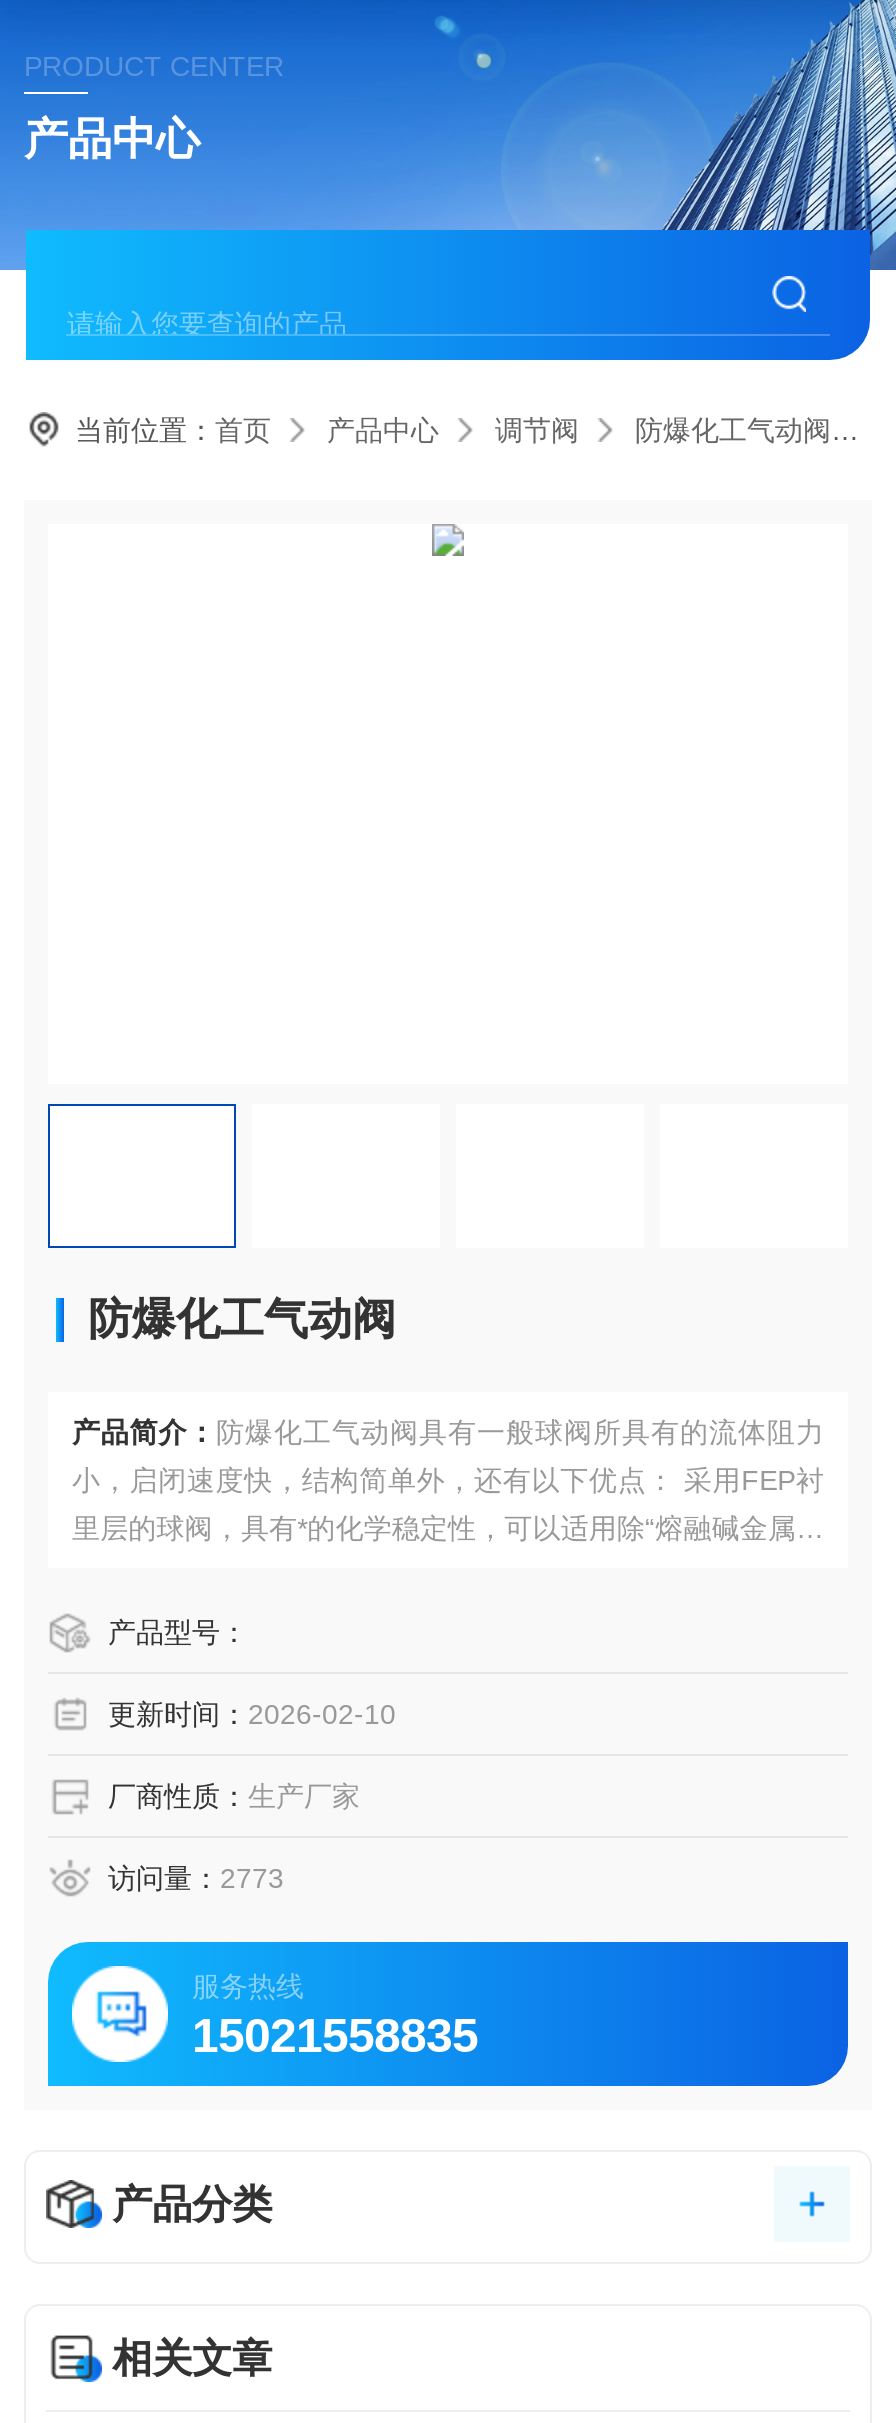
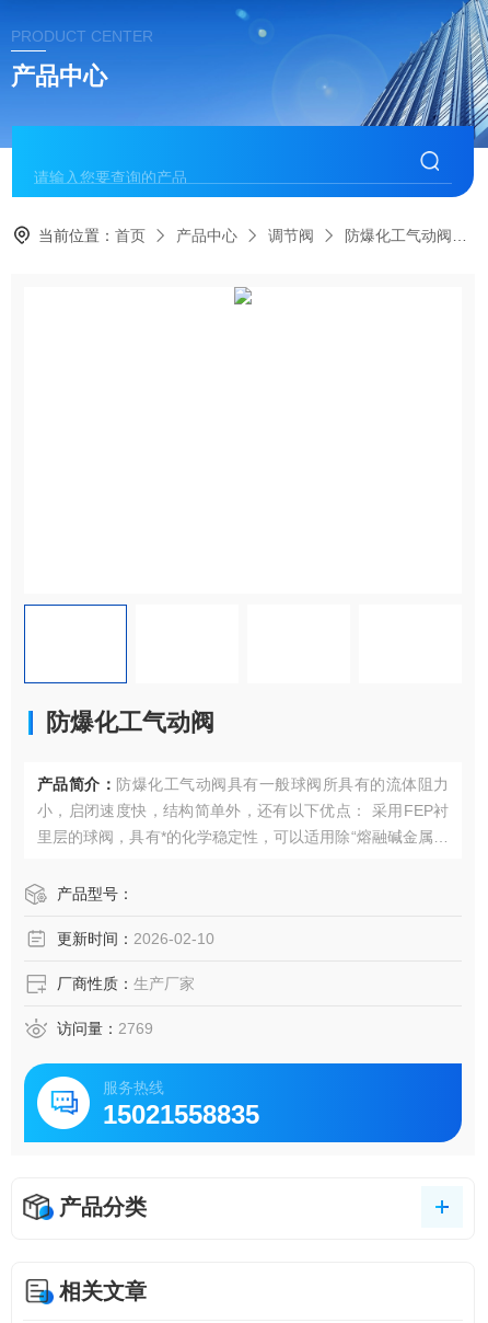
- 访问量：2773
+ 访问量：2769
